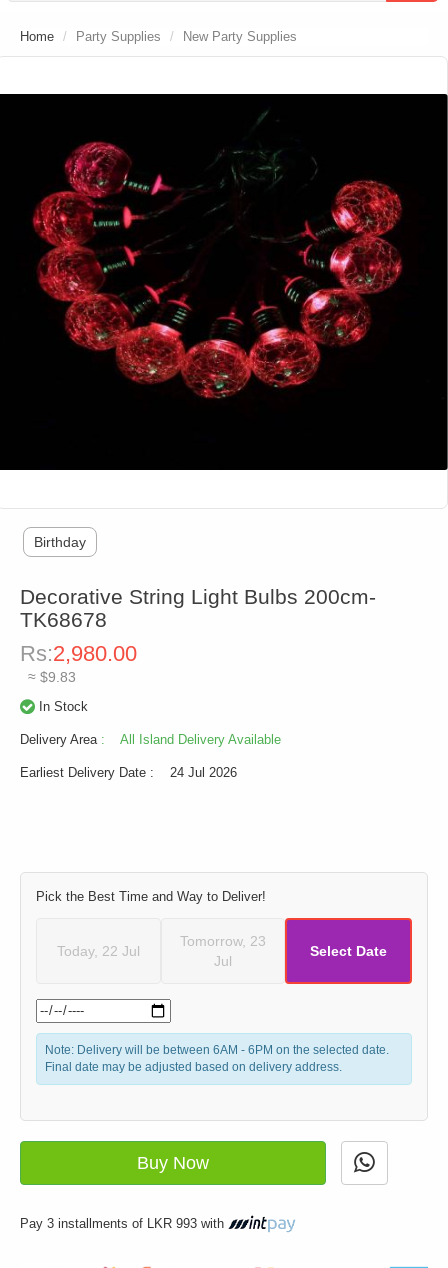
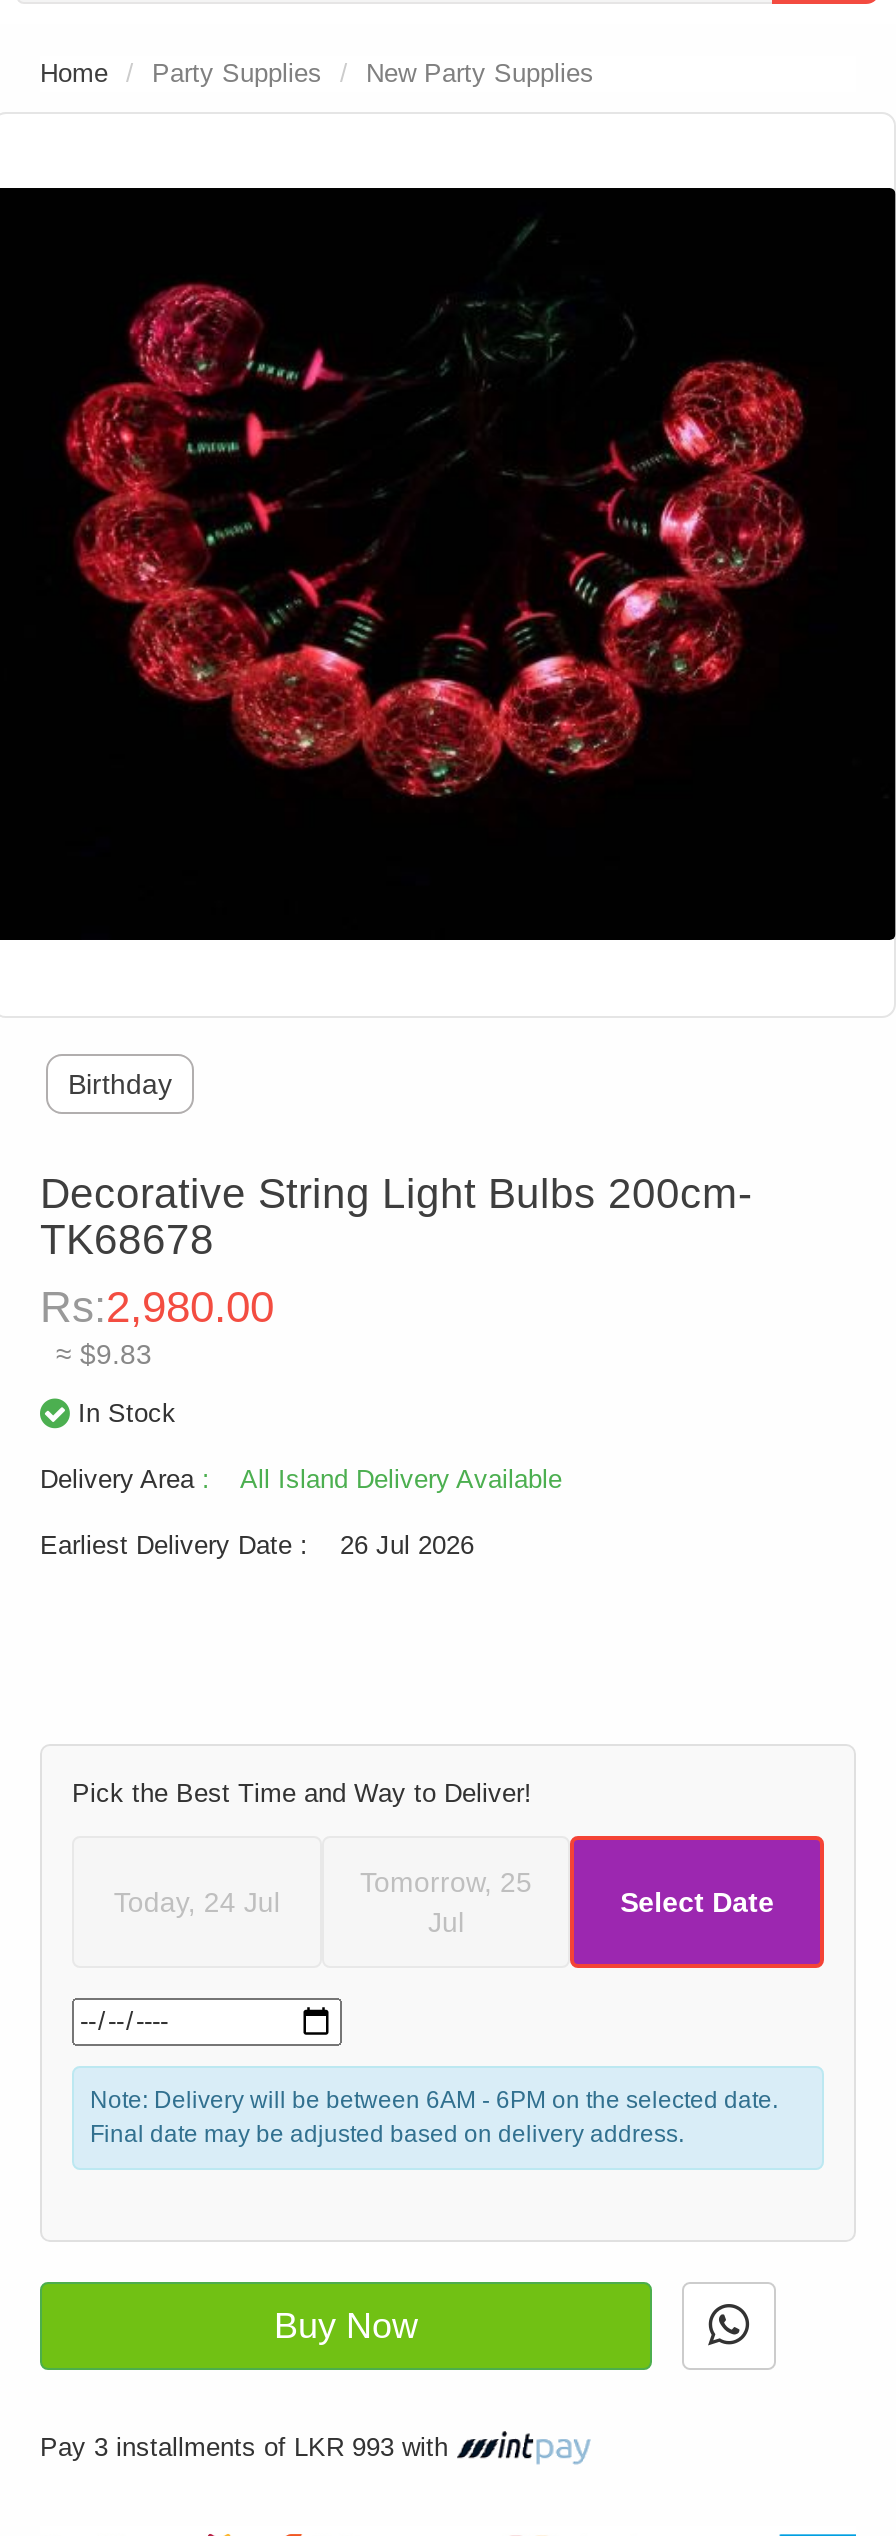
- Earliest Delivery Date : 24 Jul 2026
+ Earliest Delivery Date : 26 Jul 2026

- Tomorrow, 23
+ Tomorrow, 25

- Today, 22 Jul
+ Today, 24 Jul
